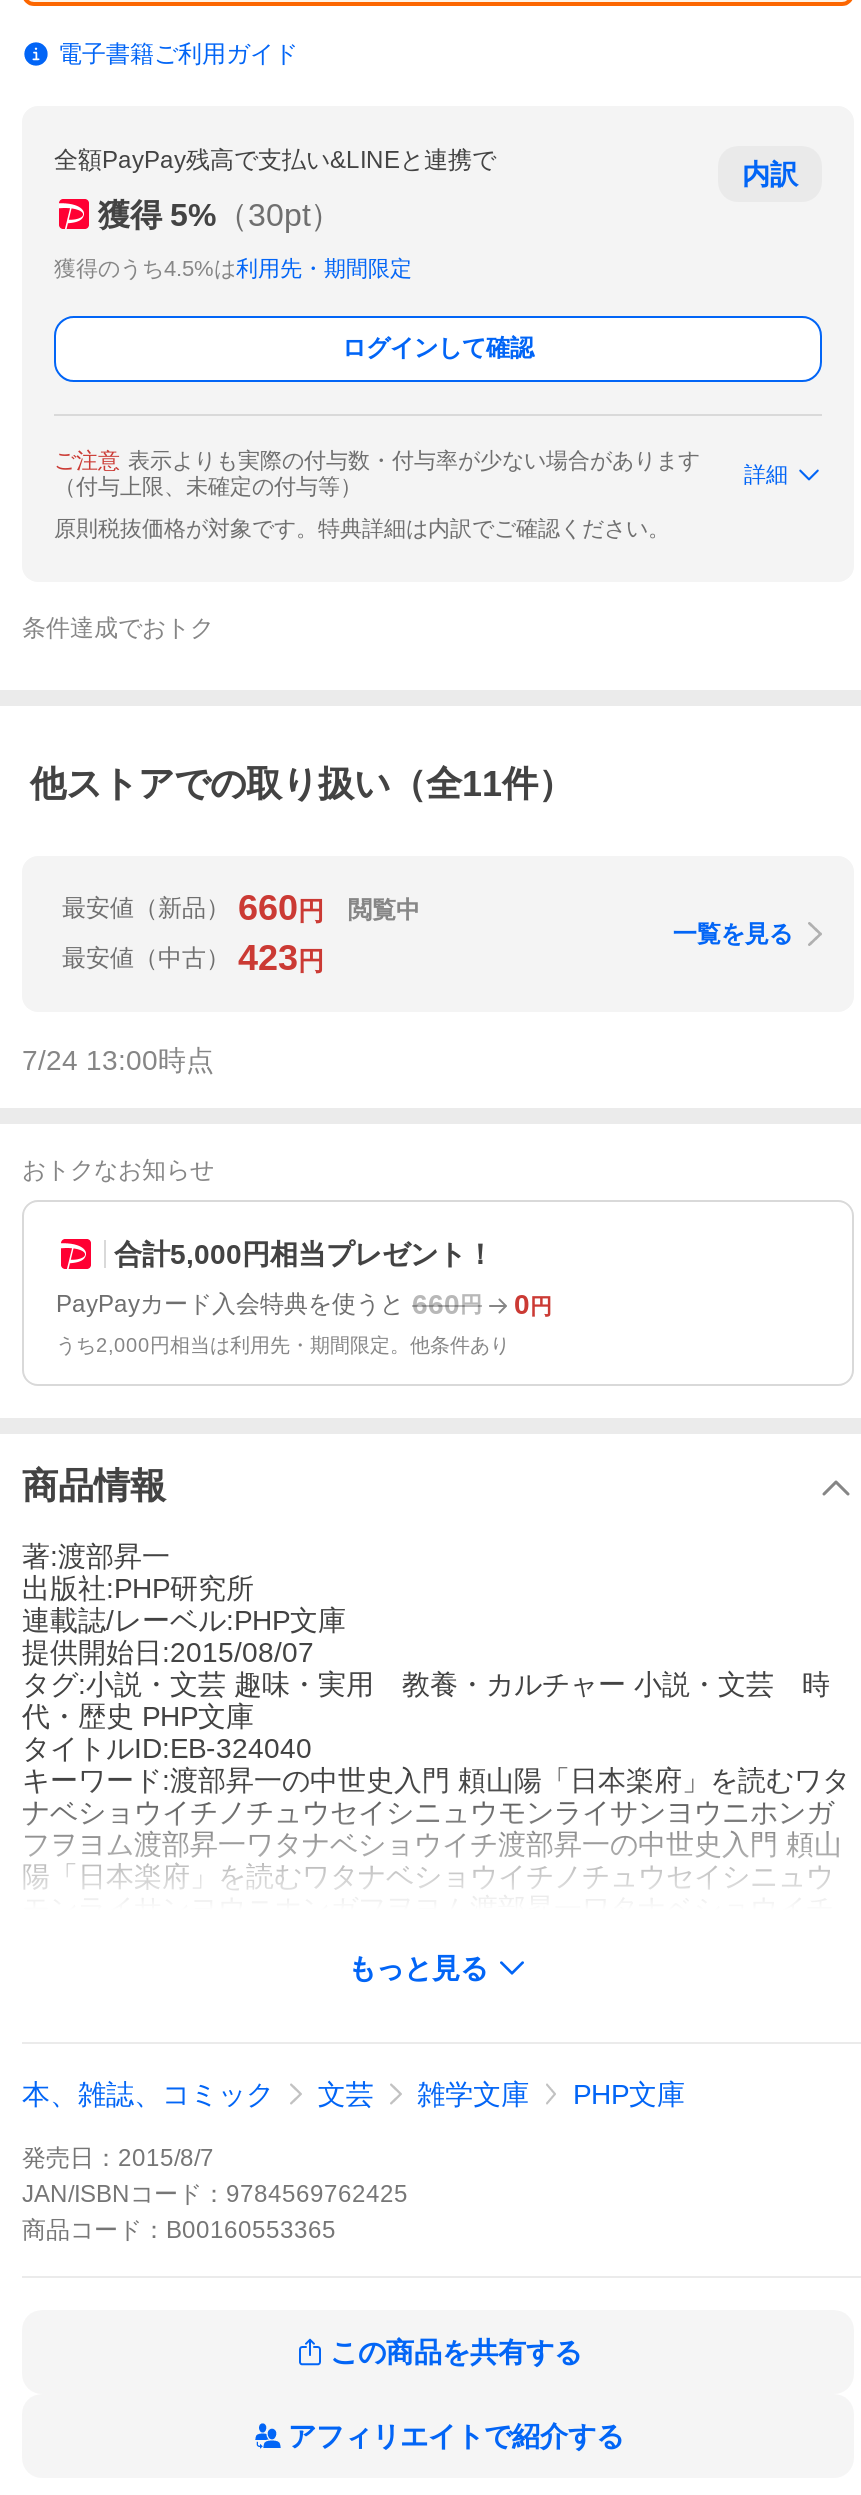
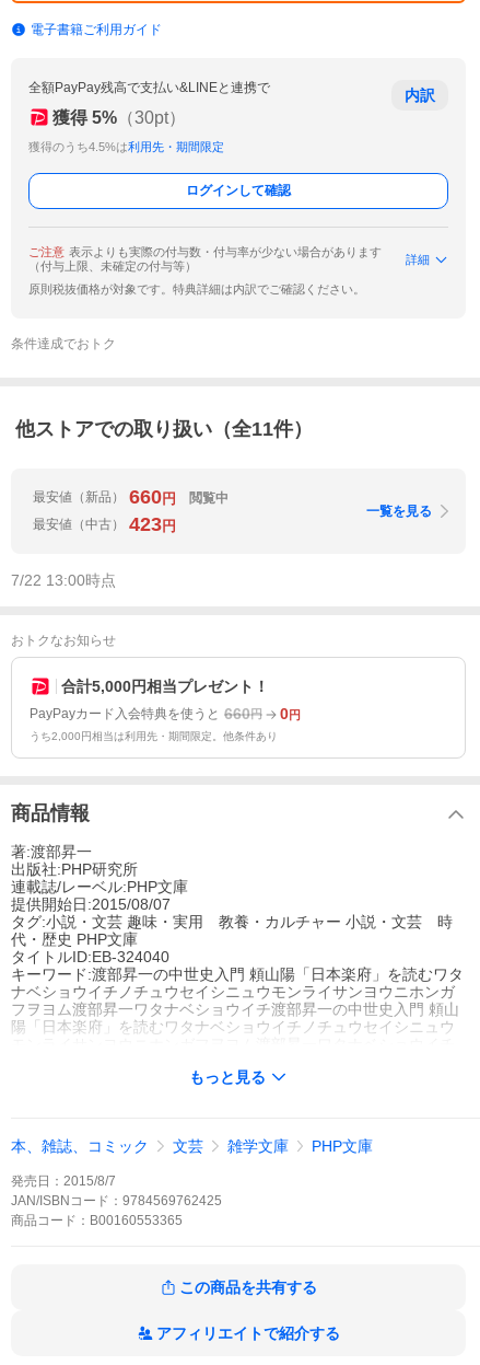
- 7/24 13:00時点
+ 7/22 13:00時点
